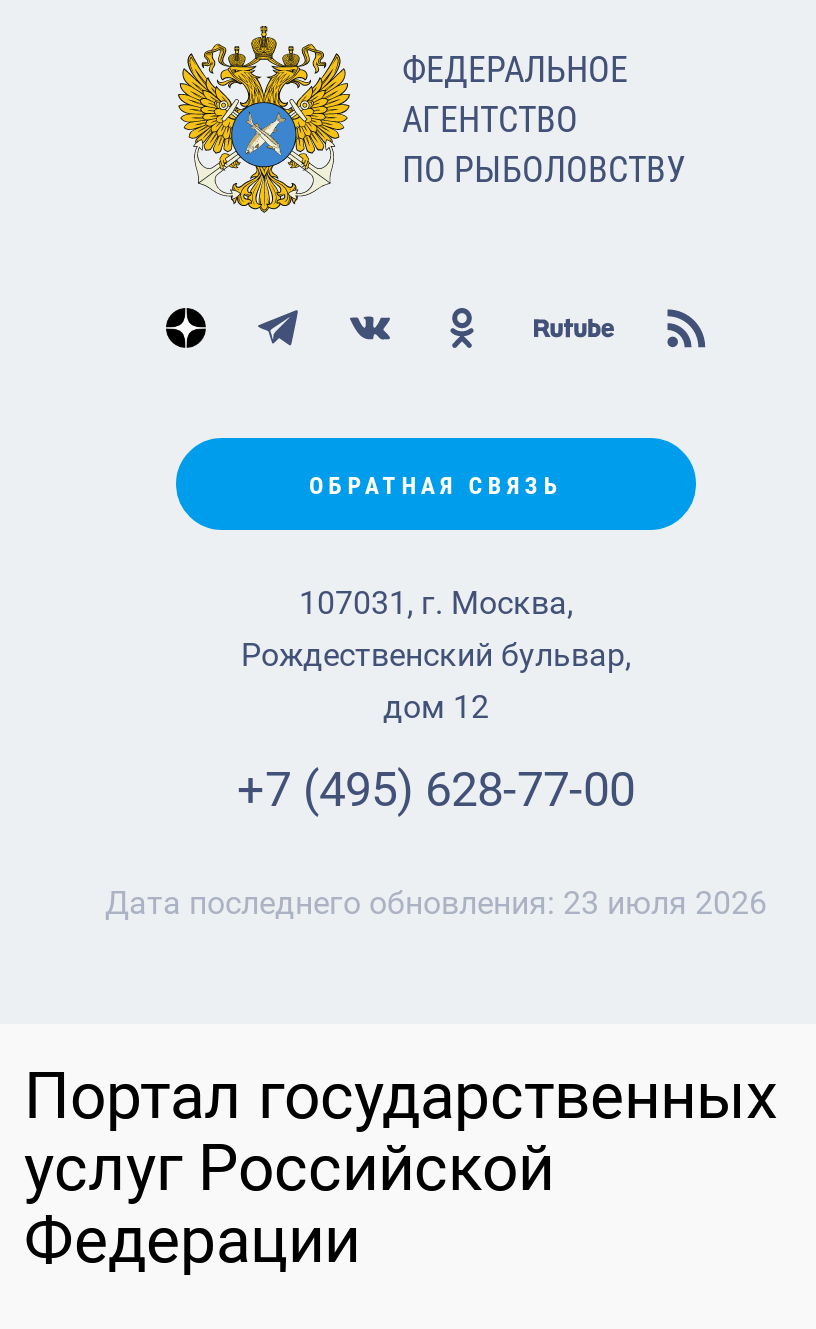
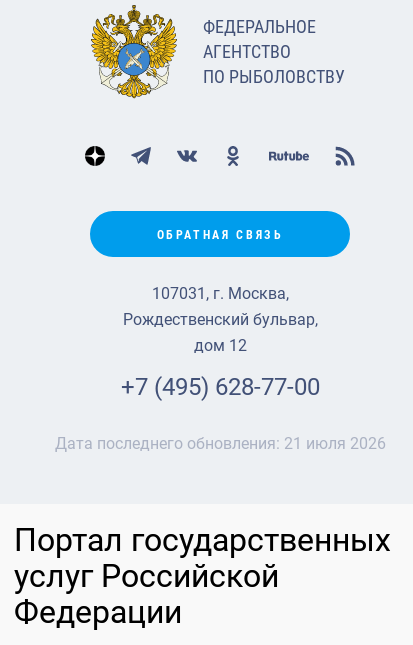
- Дата последнего обновления: 23 июля 2026
+ Дата последнего обновления: 21 июля 2026
